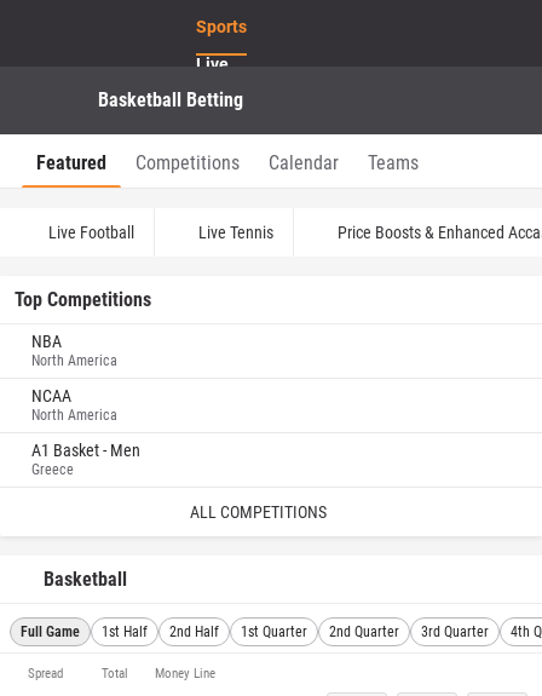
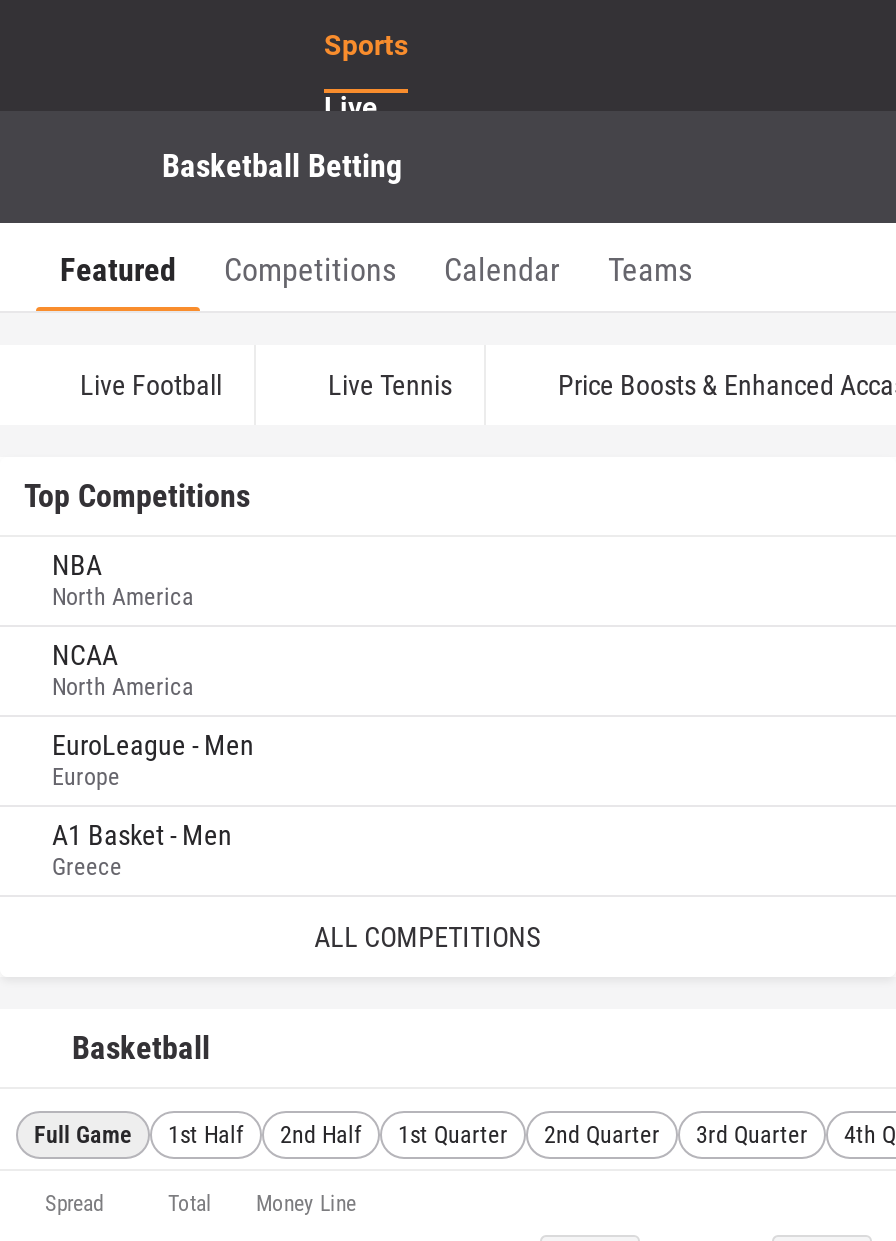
+ EuroLeague - Men
+ Europe
